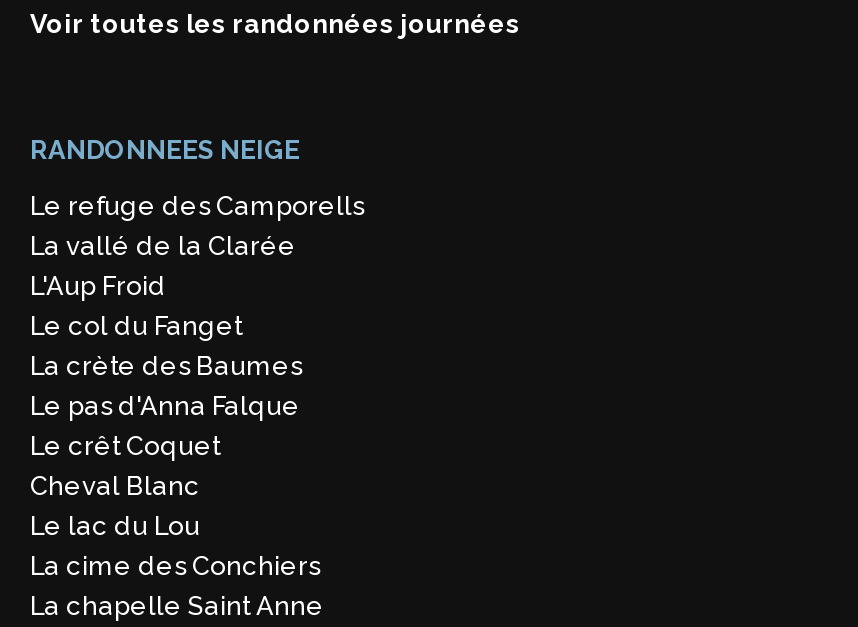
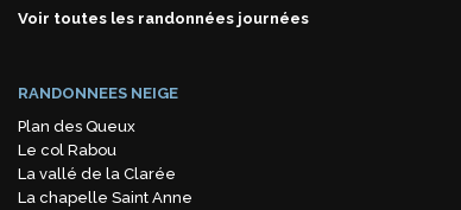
- Le refuge des Camporells
+ Plan des Queux
+ Le col Rabou

moved down: La vallé de la Clarée

- L'Aup Froid
- Le col du Fanget
- La crète des Baumes
- Le pas d'Anna Falque
- Le crêt Coquet
- Cheval Blanc
- Le lac du Lou
- La cime des Conchiers
